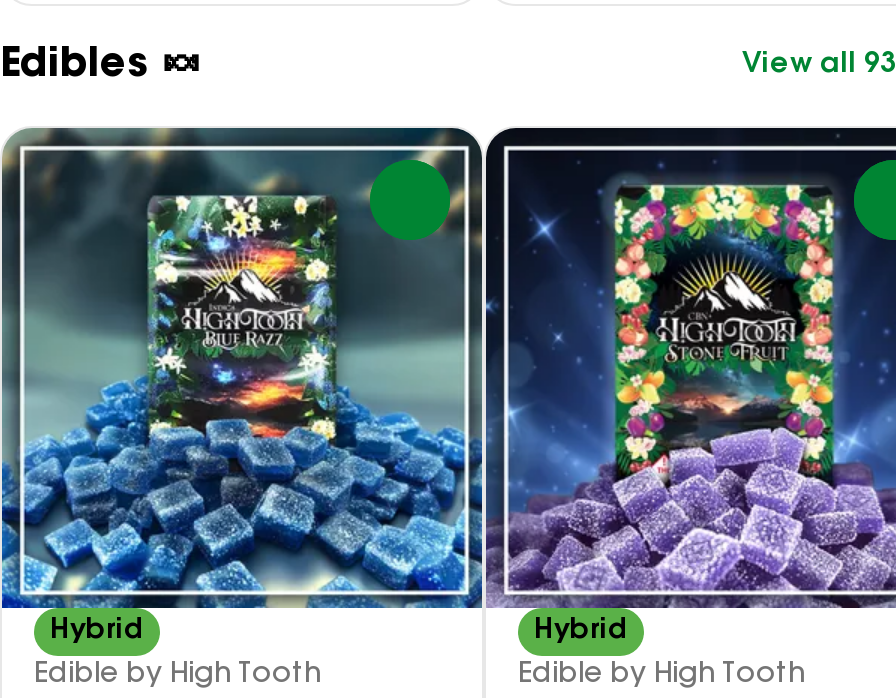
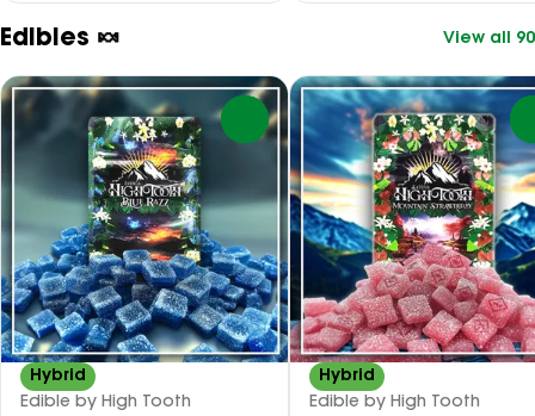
- View all 93
+ View all 90

- [image]
+ [image]
